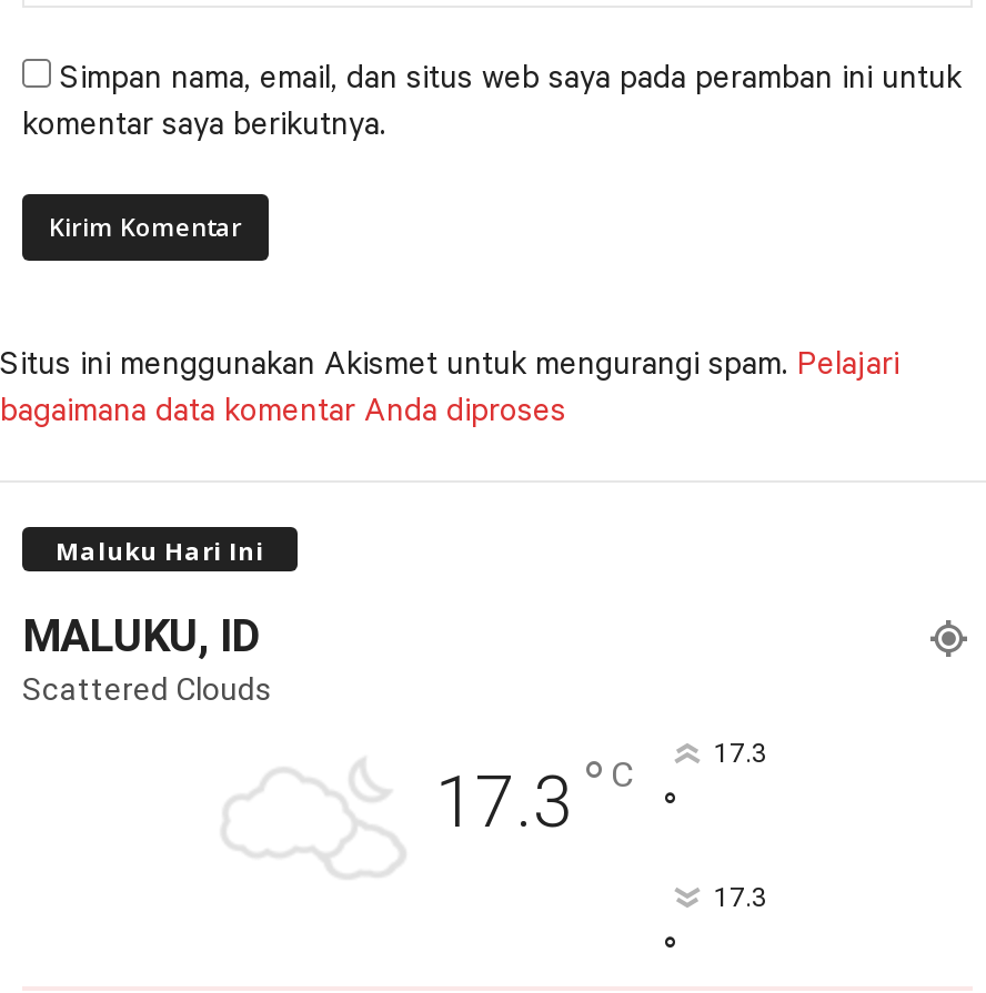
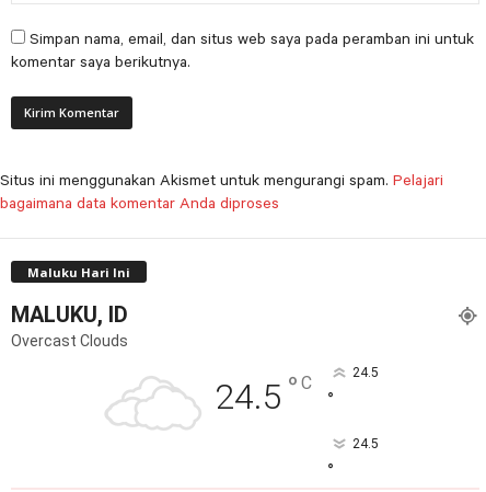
- Scattered Clouds
+ Overcast Clouds

- 17.3 ° C
+ 24.5 ° C

- 17.3
+ 24.5

- 17.3
+ 24.5
